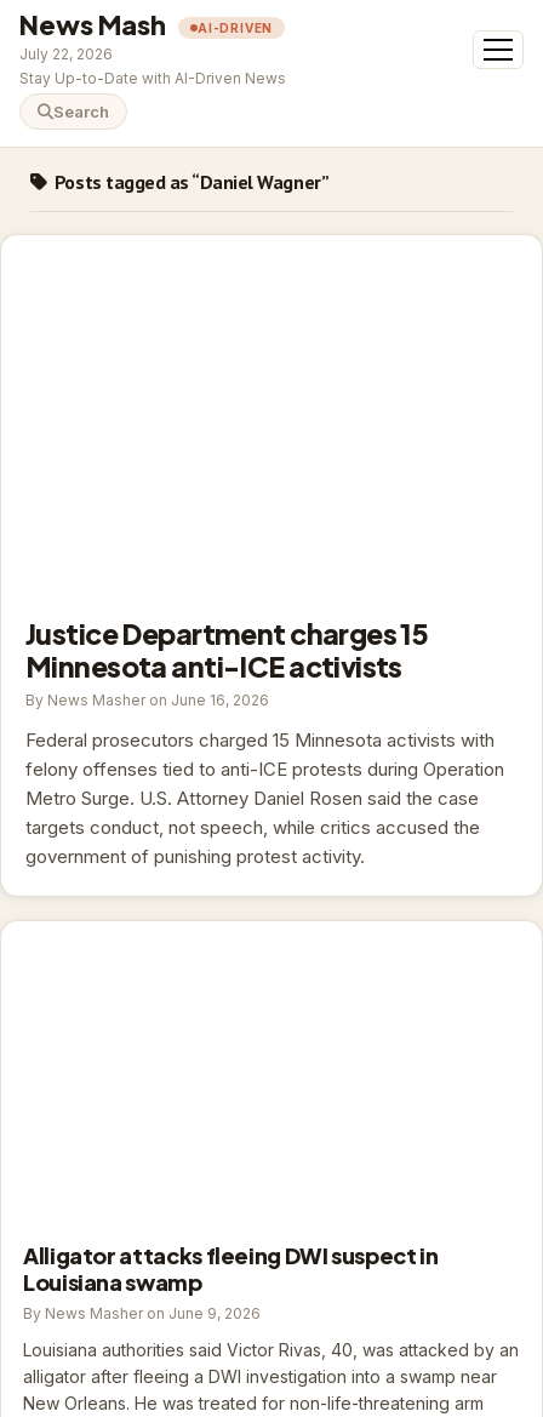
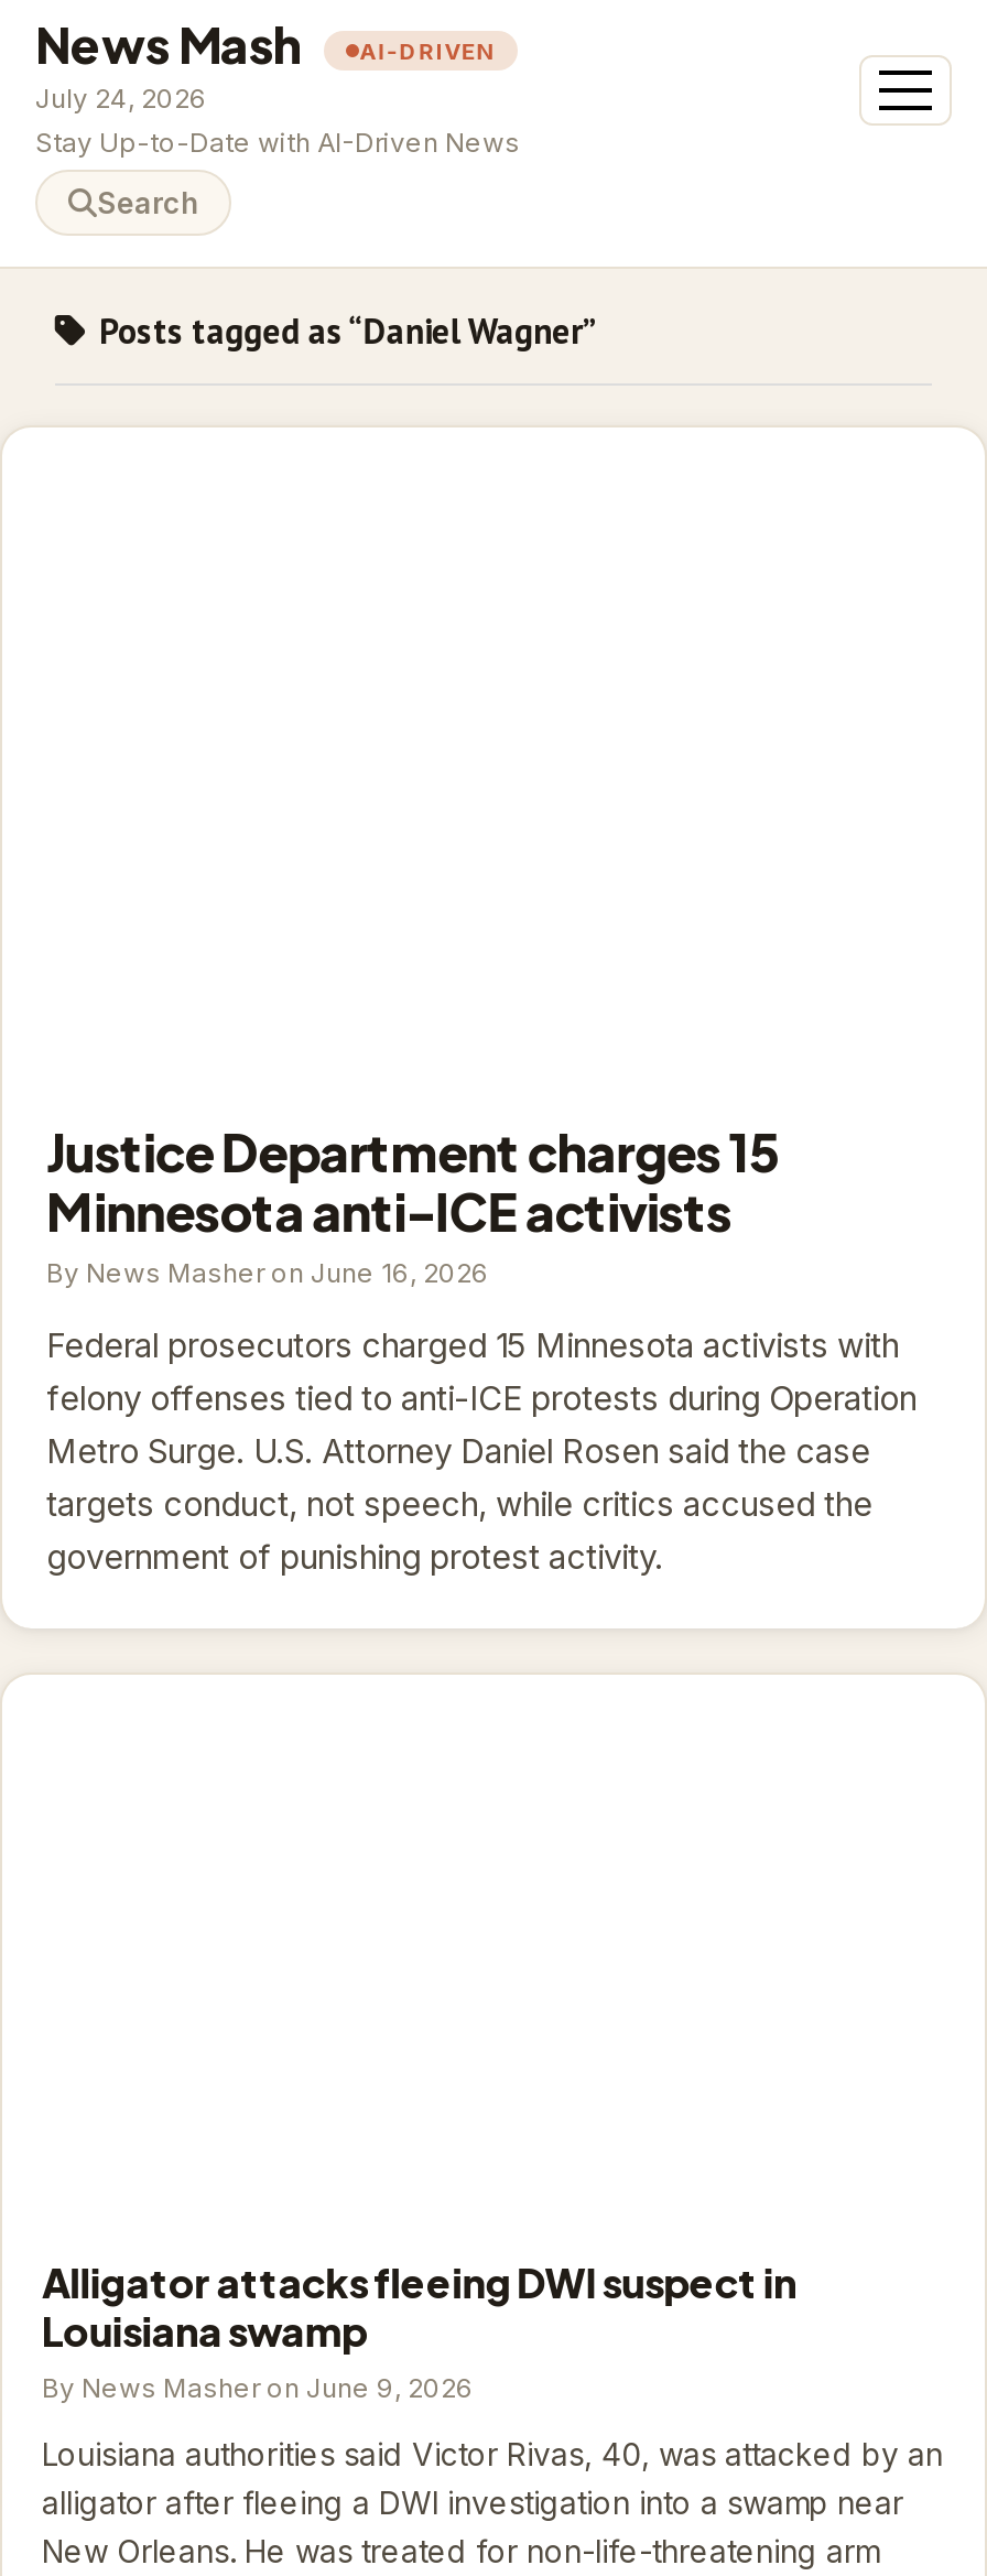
- July 22, 2026
+ July 24, 2026
